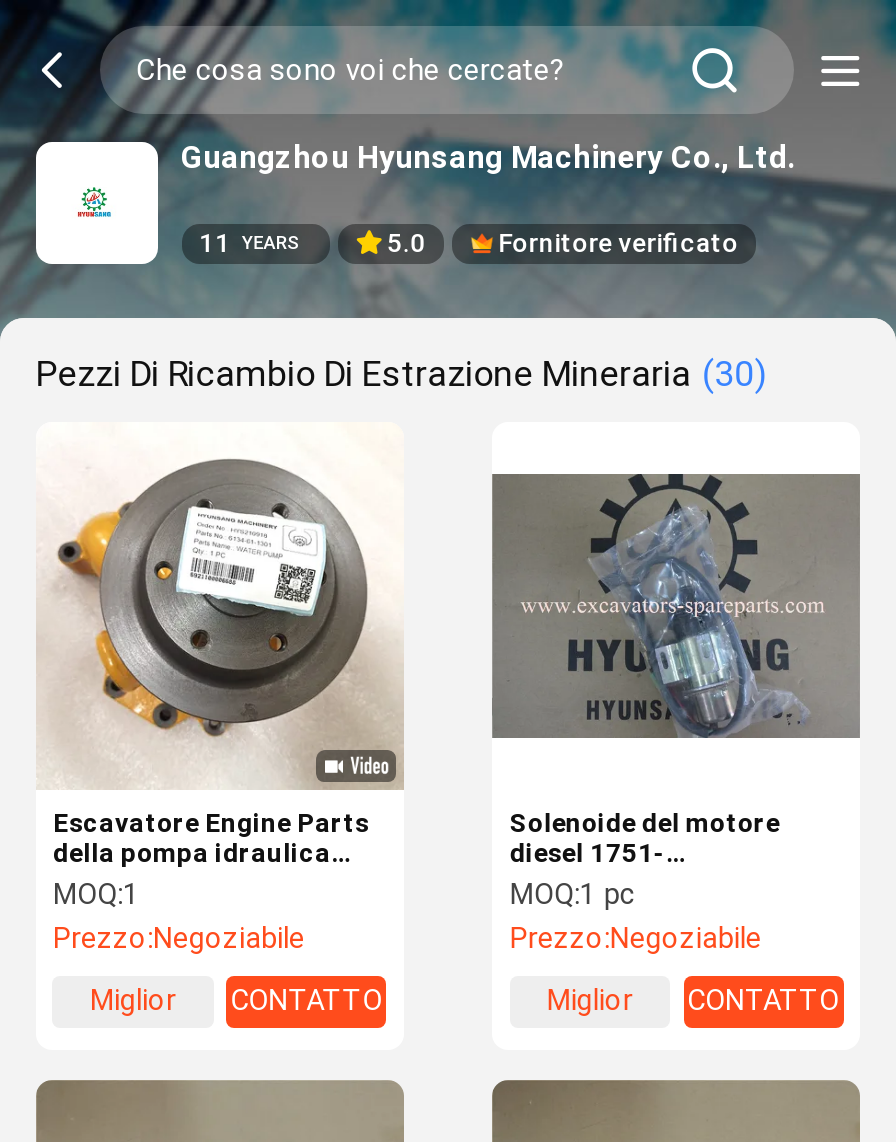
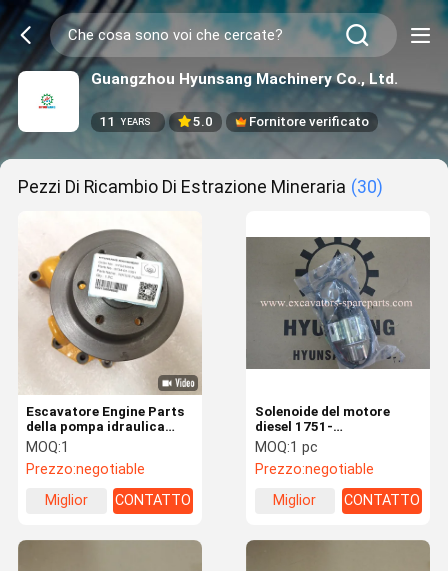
- Prezzo:Negoziabile
+ Prezzo:negotiable

- Prezzo: Negoziabile
+ Prezzo: negotiable
